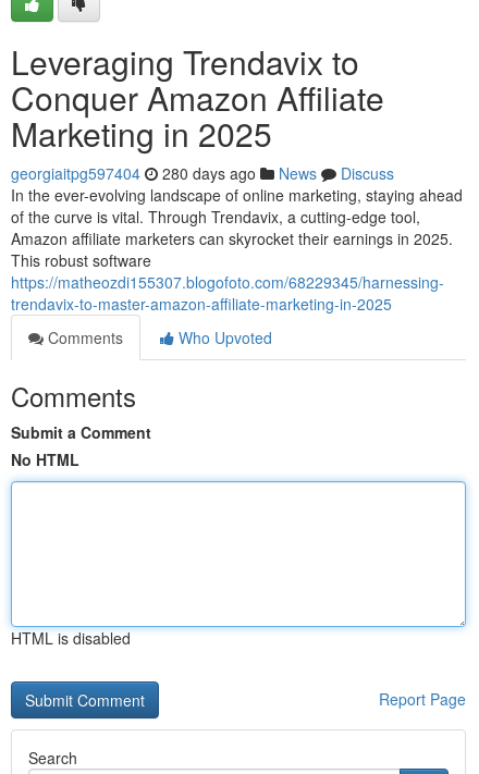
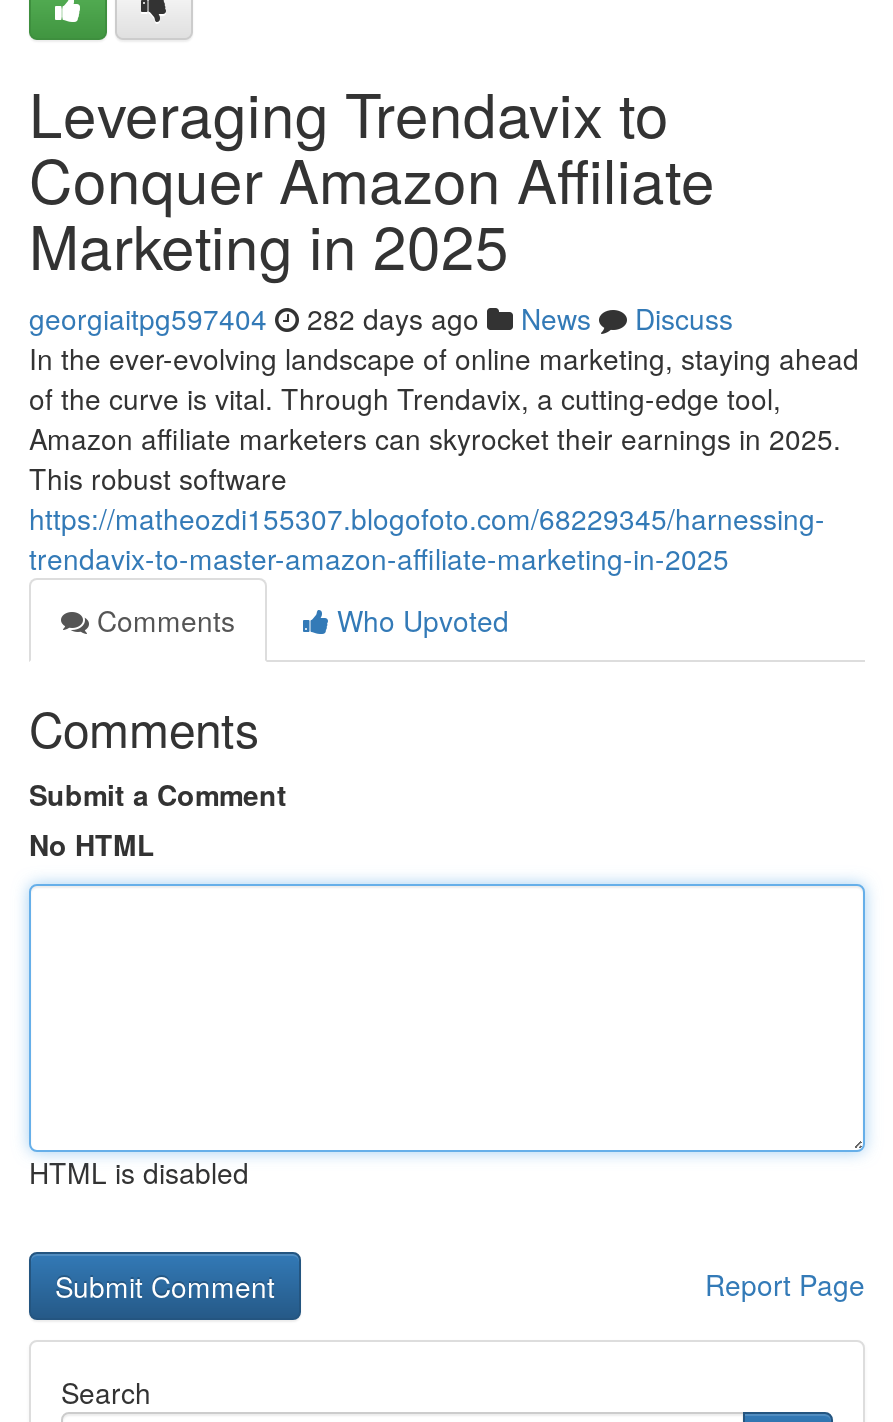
- georgiaitpg597404 280 days ago News Discuss
+ georgiaitpg597404 282 days ago News Discuss
